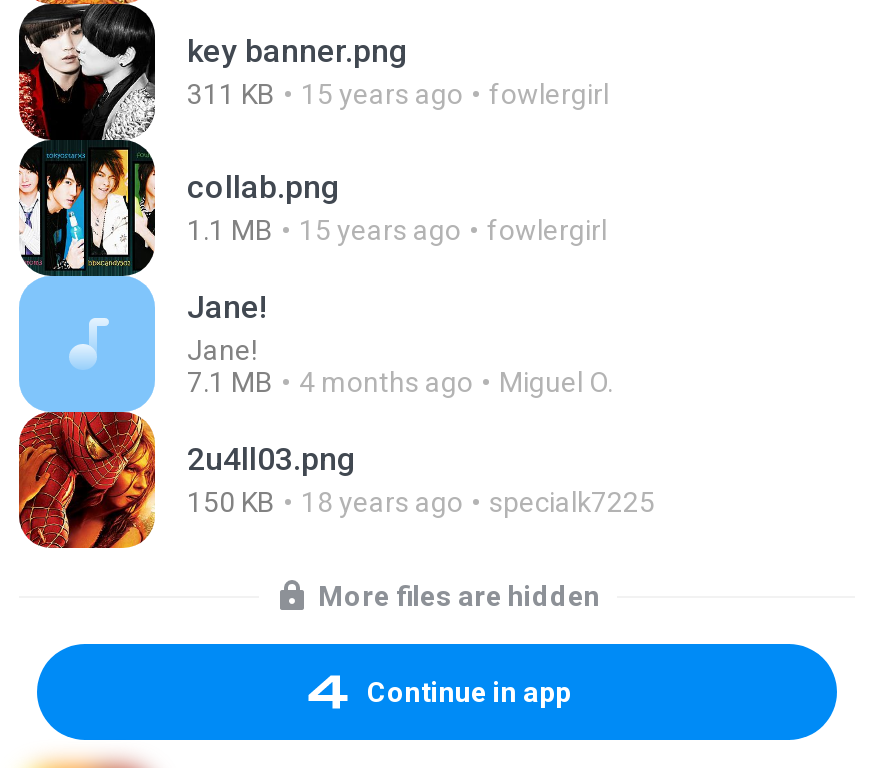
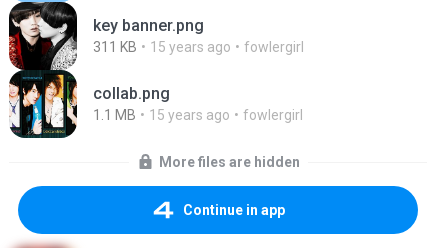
- [image]
- Jane!
- Jane!
- 7.1 MB
- 4 months ago
- Miguel O.
- 2u4ll03.png
- 150 KB
- 18 years ago
- specialk7225
